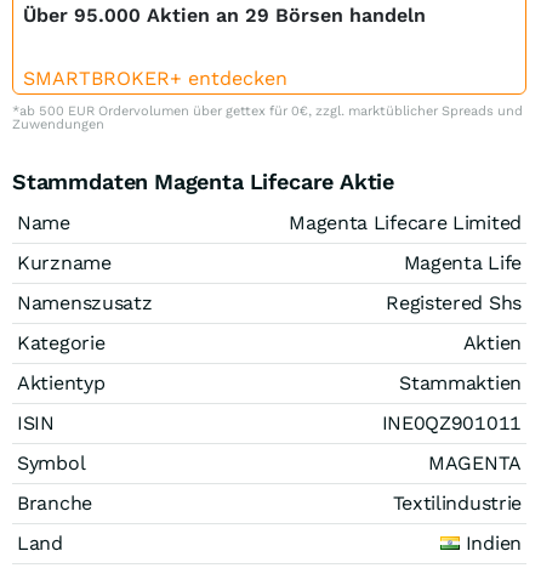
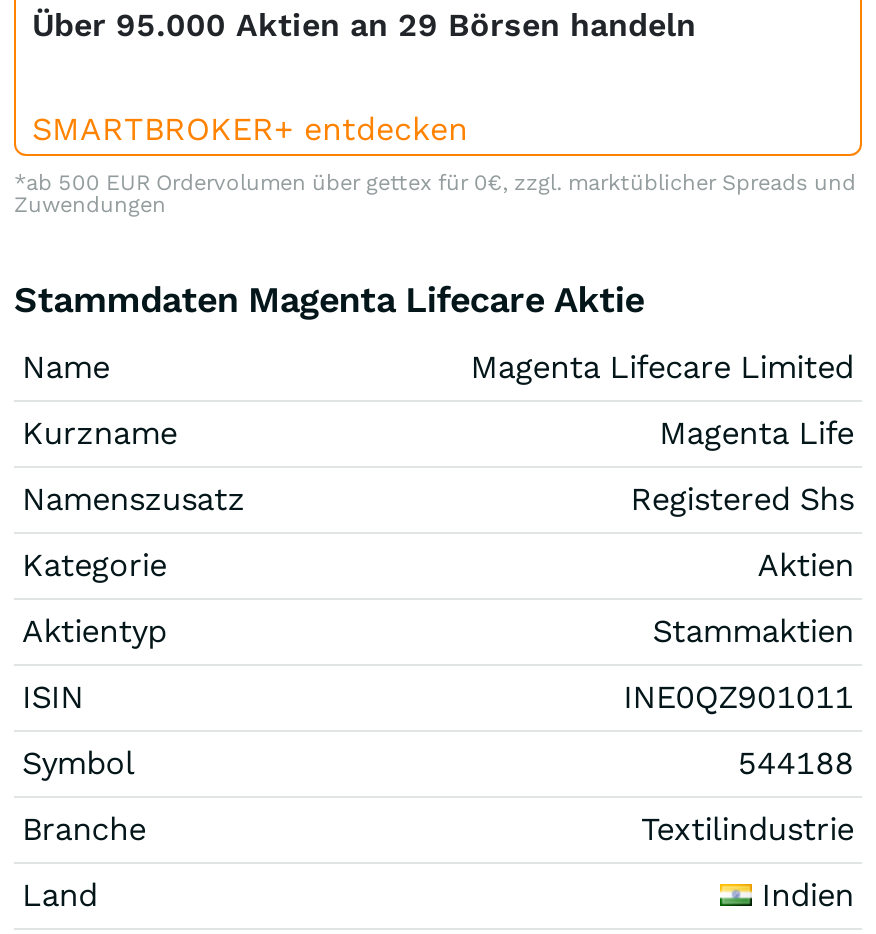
- MAGENTA
+ 544188
